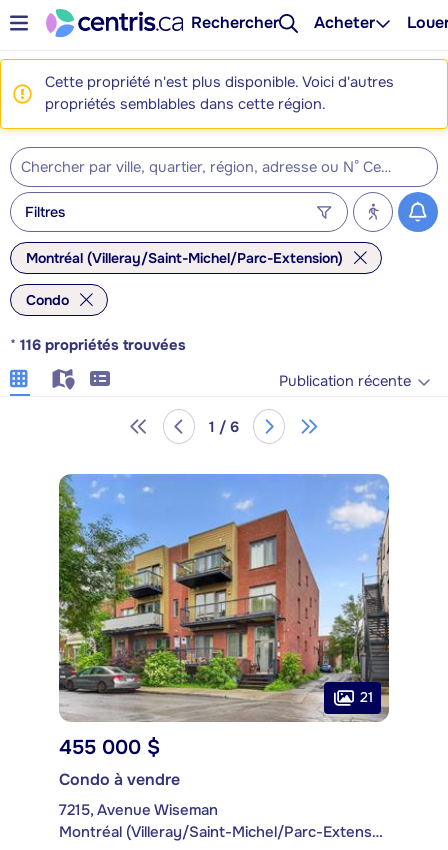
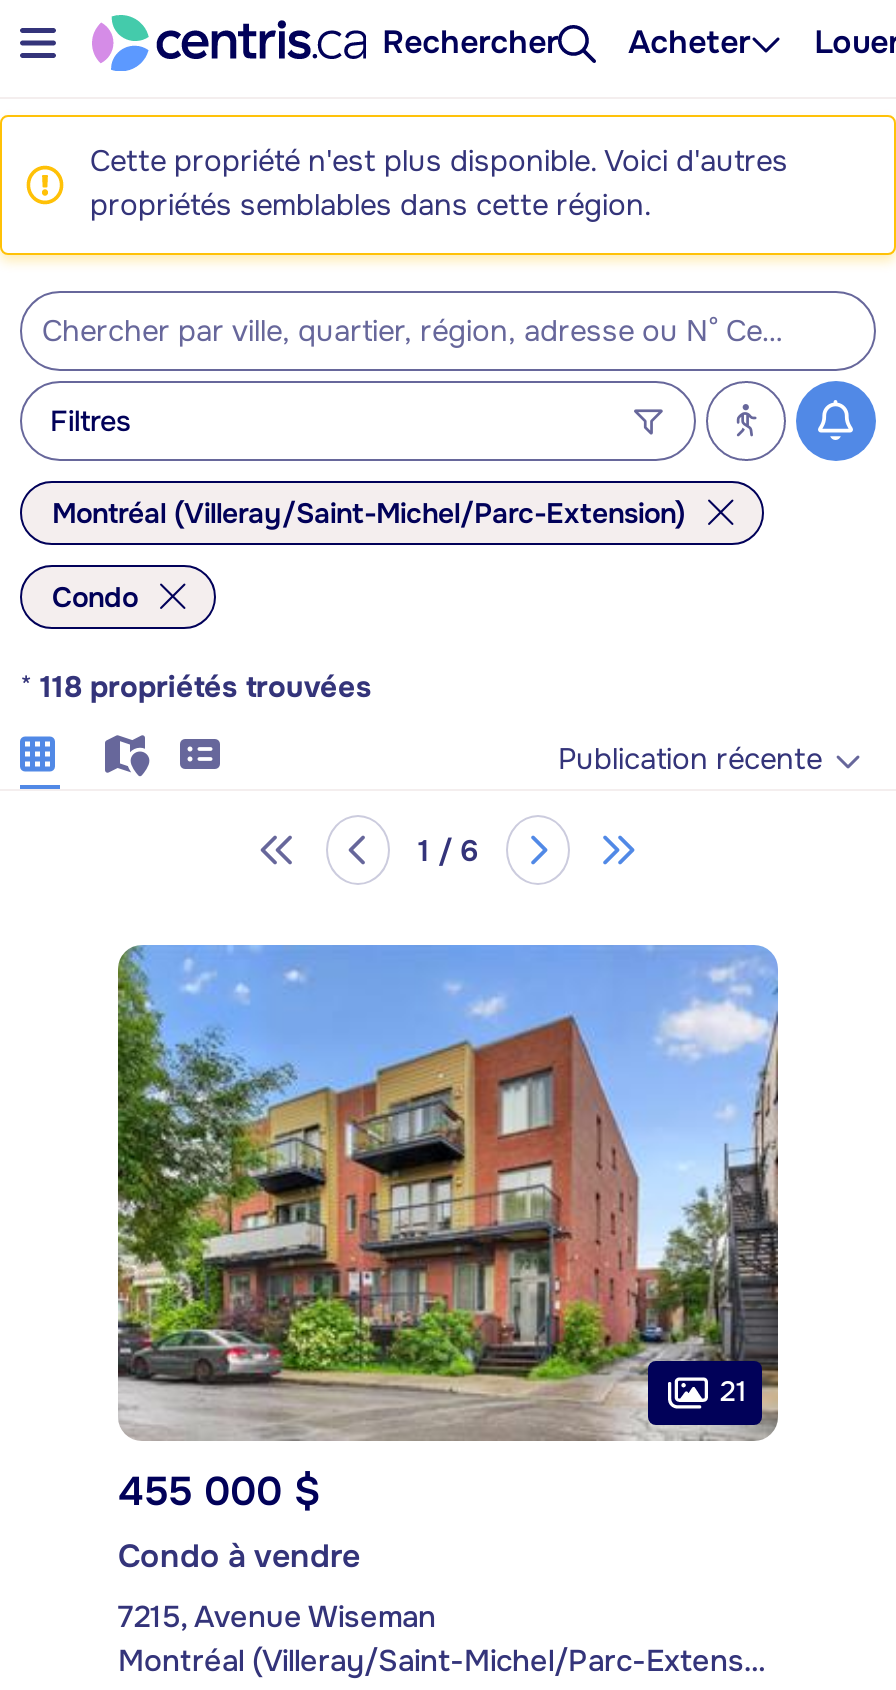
- * 116 propriétés trouvées
+ * 118 propriétés trouvées
